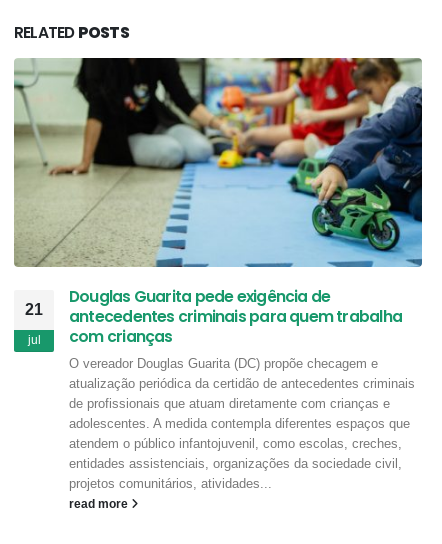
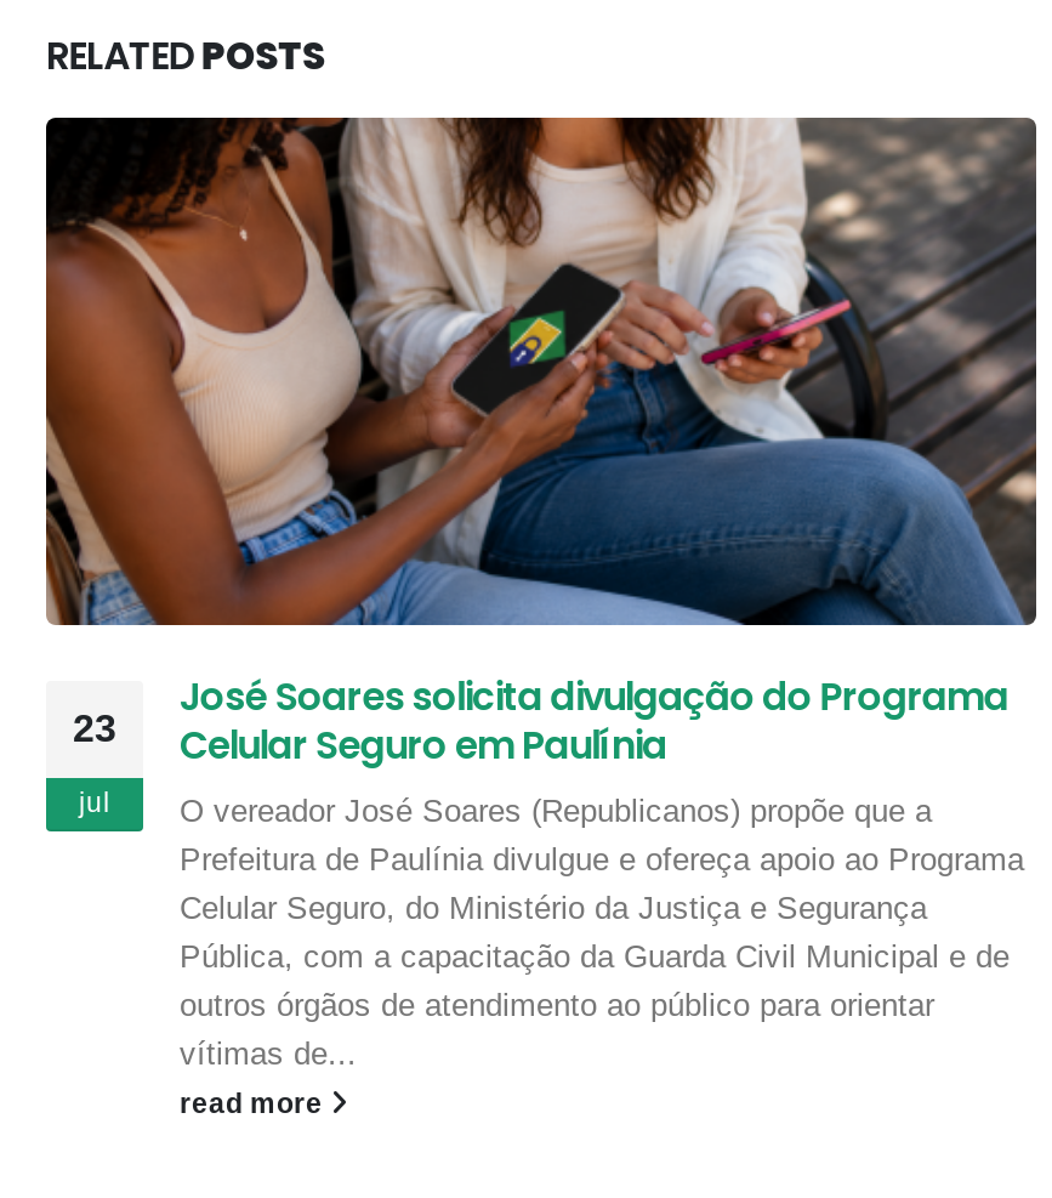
- [image]
- Douglas Guarita pede exigência de
- antecedentes criminais para quem trabalha
- com crianças
- O vereador Douglas Guarita (DC) propõe checagem e
- atualização periódica da certidão de antecedentes criminais
- de profissionais que atuam diretamente com crianças e
- adolescentes. A medida contempla diferentes espaços que
- atendem o público infantojuvenil, como escolas, creches,
- entidades assistenciais, organizações da sociedade civil,
- projetos comunitários, atividades...
+ [image]
+ José Soares solicita divulgação do Programa
+ Celular Seguro em Paulínia
+ O vereador José Soares (Republicanos) propõe que a
+ Prefeitura de Paulínia divulgue e ofereça apoio ao Programa
+ Celular Seguro, do Ministério da Justiça e Segurança
+ Pública, com a capacitação da Guarda Civil Municipal e de
+ outros órgãos de atendimento ao público para orientar
+ vítimas de...

- 21
+ 23
